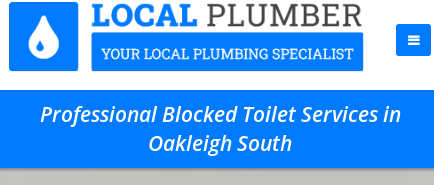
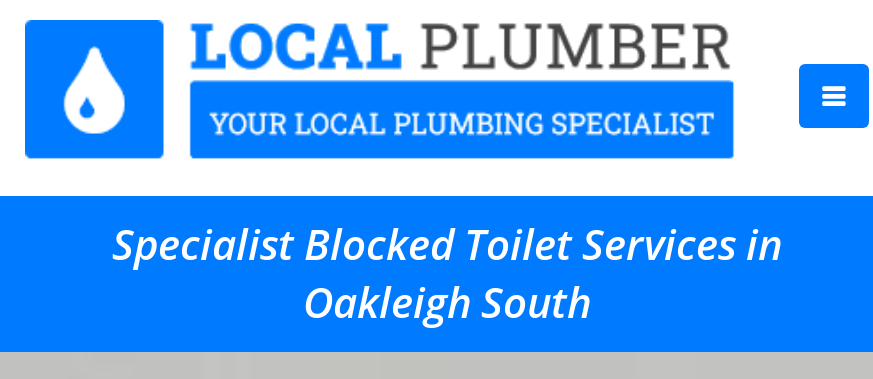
- Professional Blocked Toilet Services in
+ Specialist Blocked Toilet Services in
